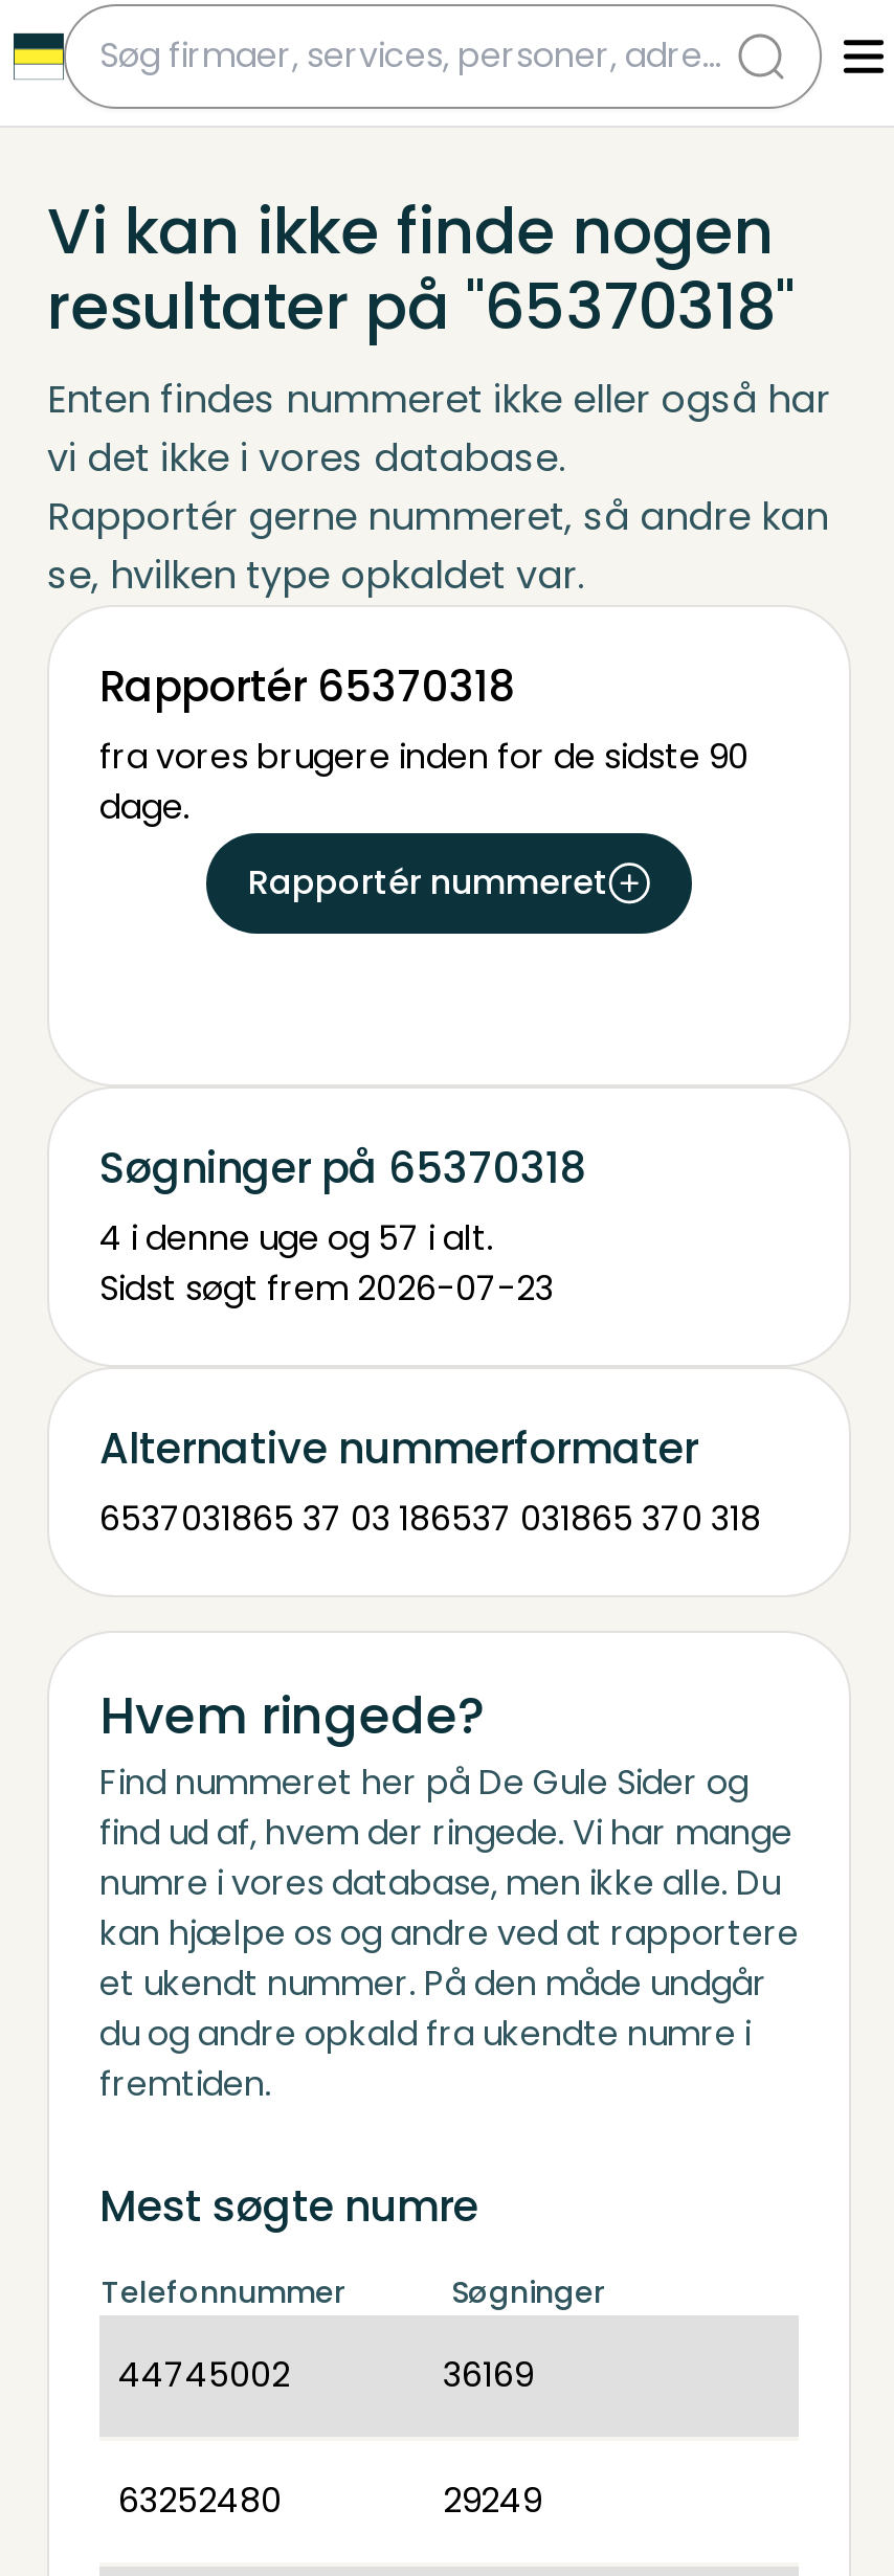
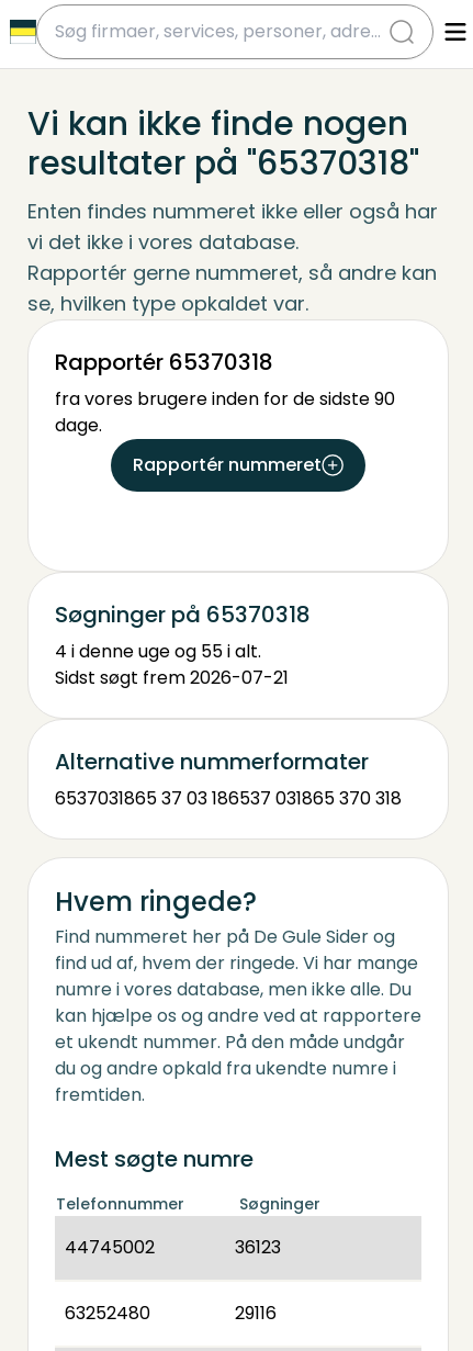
- 4 i denne uge og 57 i alt.
+ 4 i denne uge og 55 i alt.

- Sidst søgt frem 2026-07-23
+ Sidst søgt frem 2026-07-21

- 36169
+ 36123

- 29249
+ 29116
